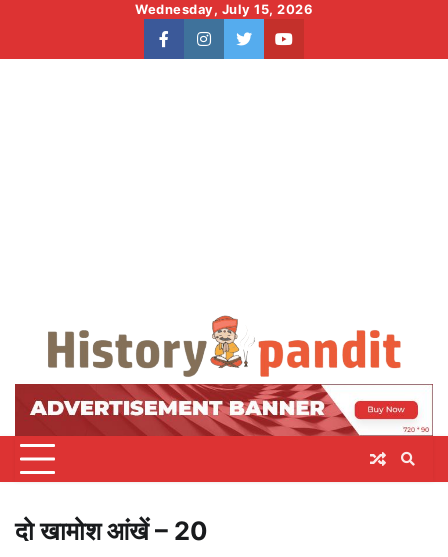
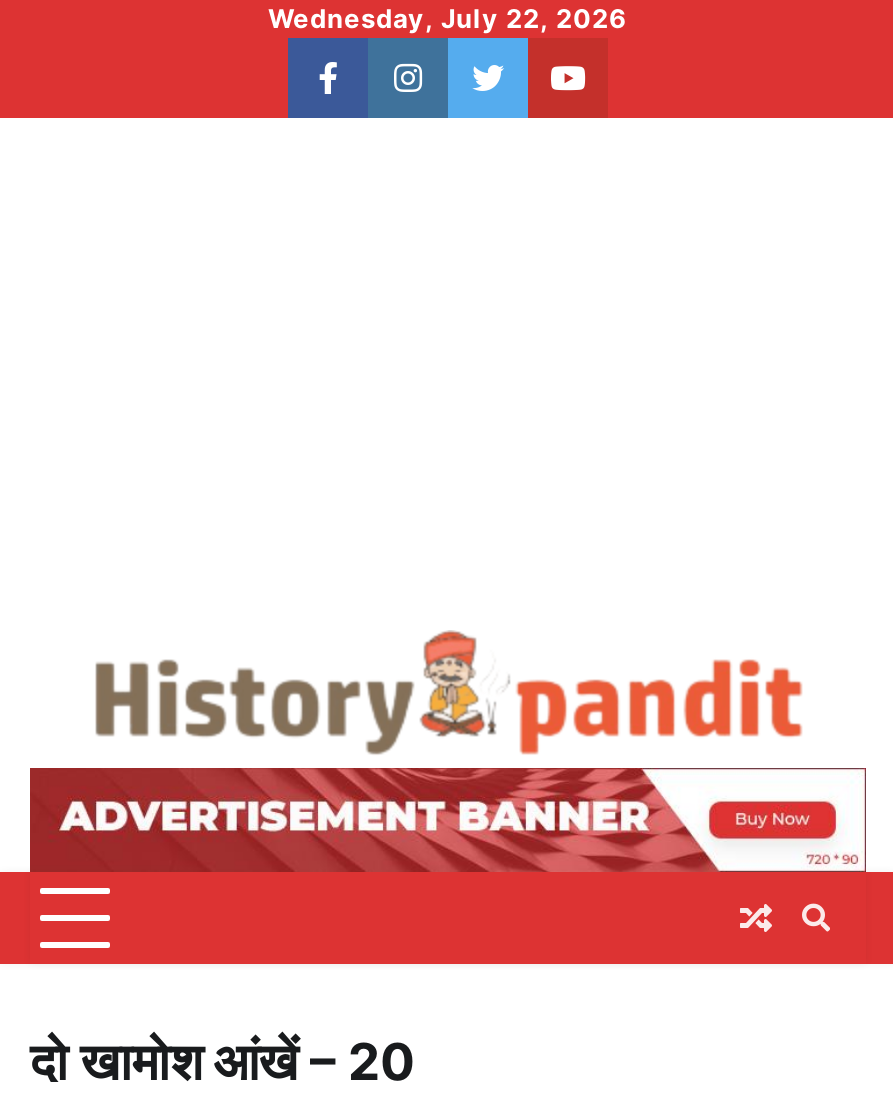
- Wednesday, July 15, 2026
+ Wednesday, July 22, 2026
